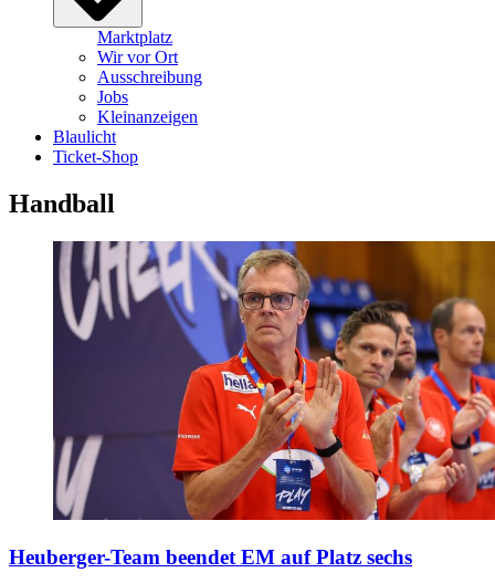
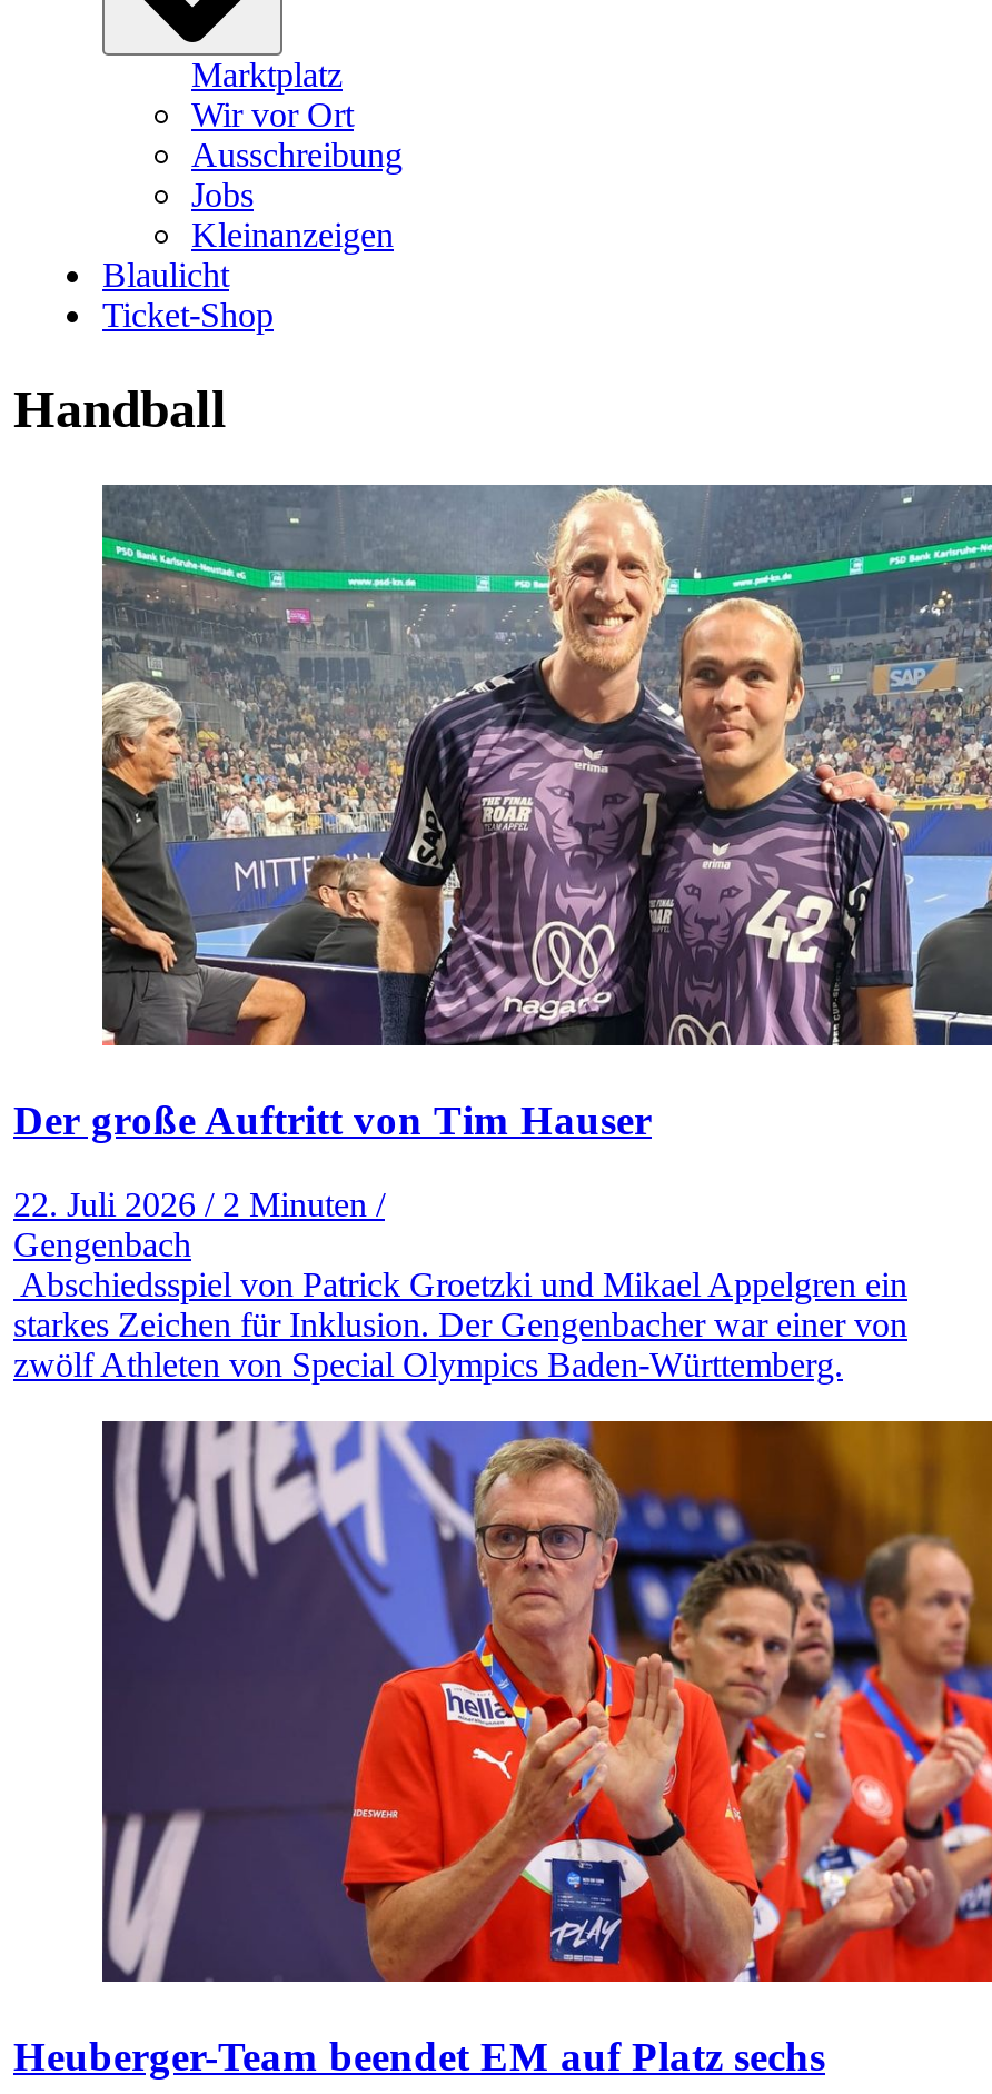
+ [image]
+ Der große Auftritt von Tim Hauser
+ 22. Juli 2026 / 2 Minuten /
+ Gengenbach
+ Abschiedsspiel von Patrick Groetzki und Mikael Appelgren ein
+ starkes Zeichen für Inklusion. Der Gengenbacher war einer von
+ zwölf Athleten von Special Olympics Baden-Württemberg.
